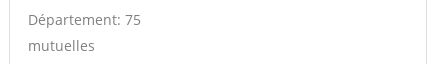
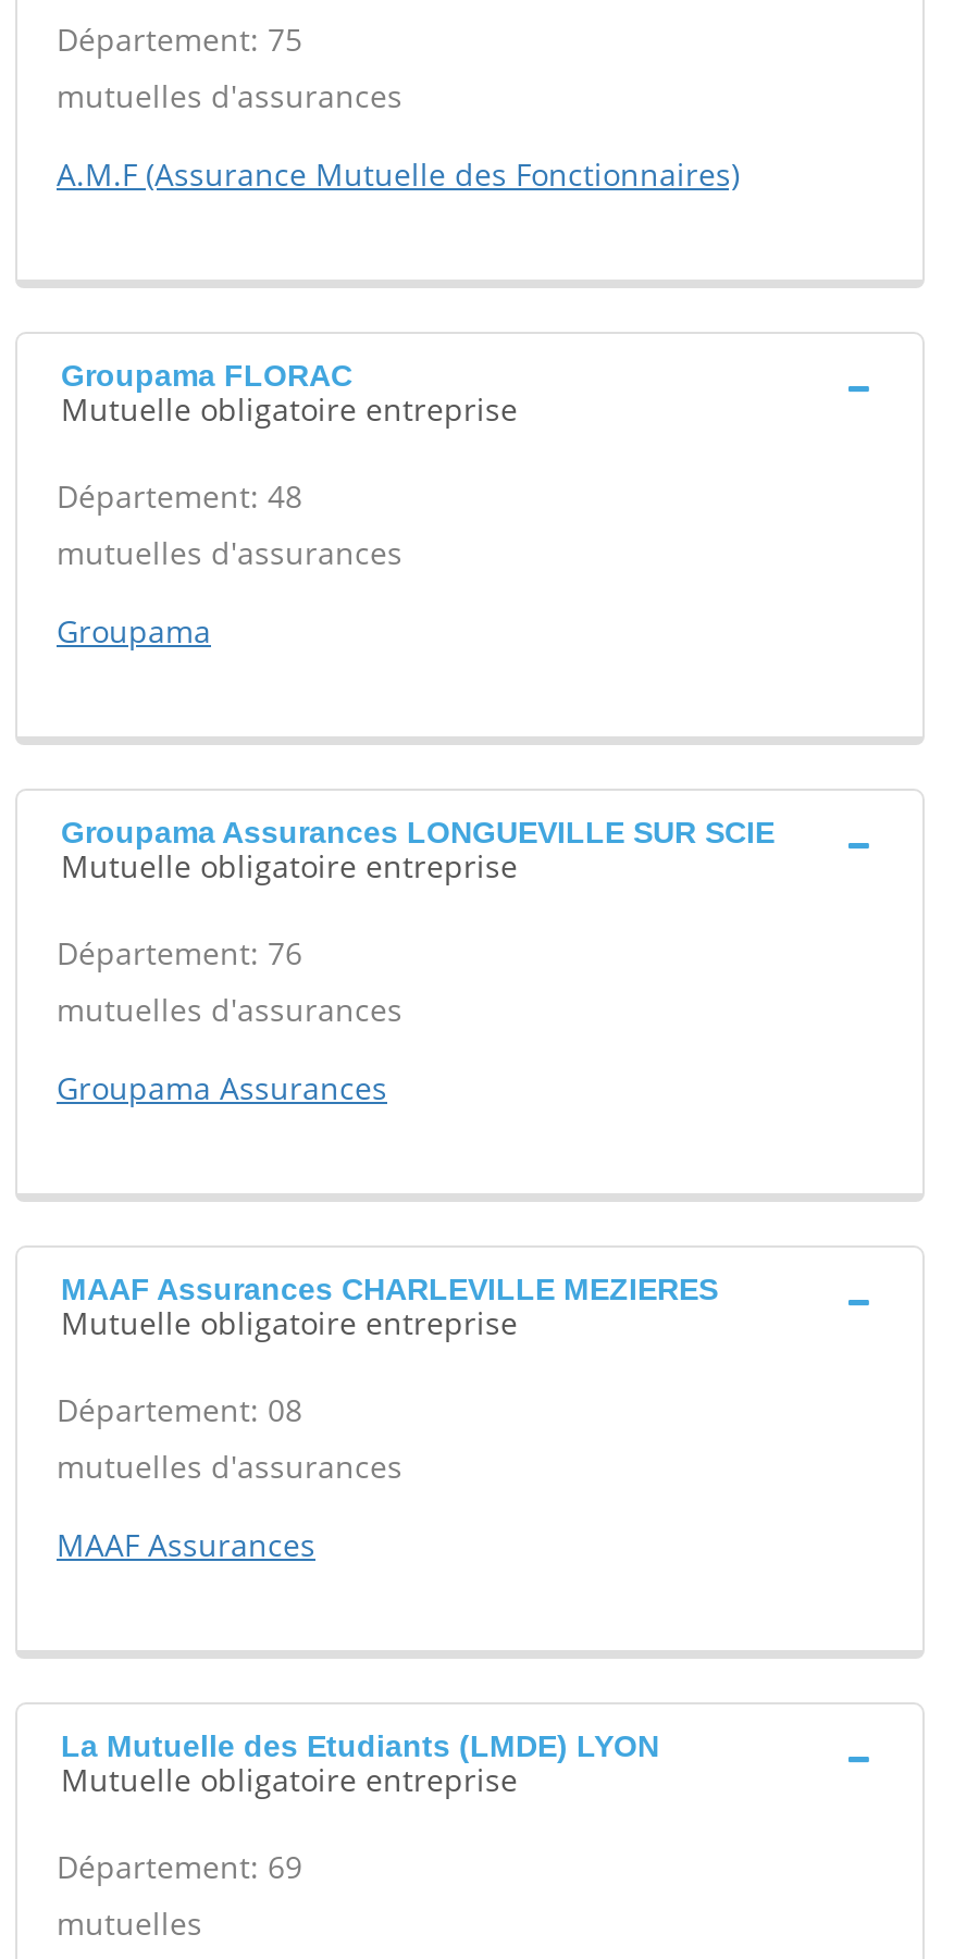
+ mutuelles d'assurances
+ A.M.F (Assurance Mutuelle des Fonctionnaires)

+ Groupama FLORAC
+ Mutuelle obligatoire entreprise
+ Département: 48
+ mutuelles d'assurances
+ Groupama

+ Groupama Assurances LONGUEVILLE SUR SCIE
+ Mutuelle obligatoire entreprise
+ Département: 76
+ mutuelles d'assurances
+ Groupama Assurances

+ MAAF Assurances CHARLEVILLE MEZIERES
+ Mutuelle obligatoire entreprise
+ Département: 08
+ mutuelles d'assurances
+ MAAF Assurances

+ La Mutuelle des Etudiants (LMDE) LYON
+ Mutuelle obligatoire entreprise
+ Département: 69
